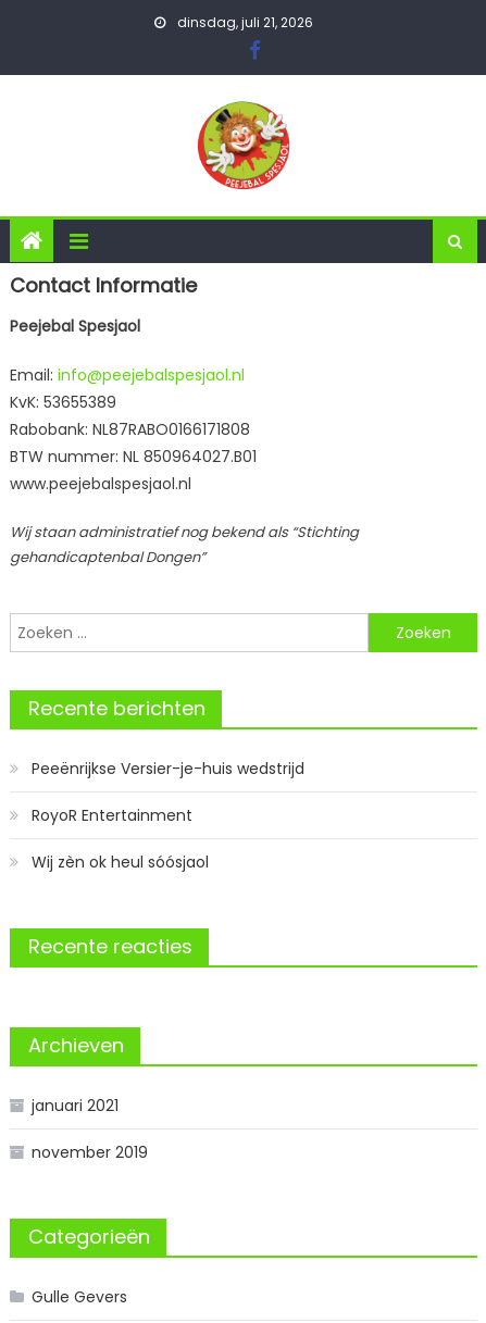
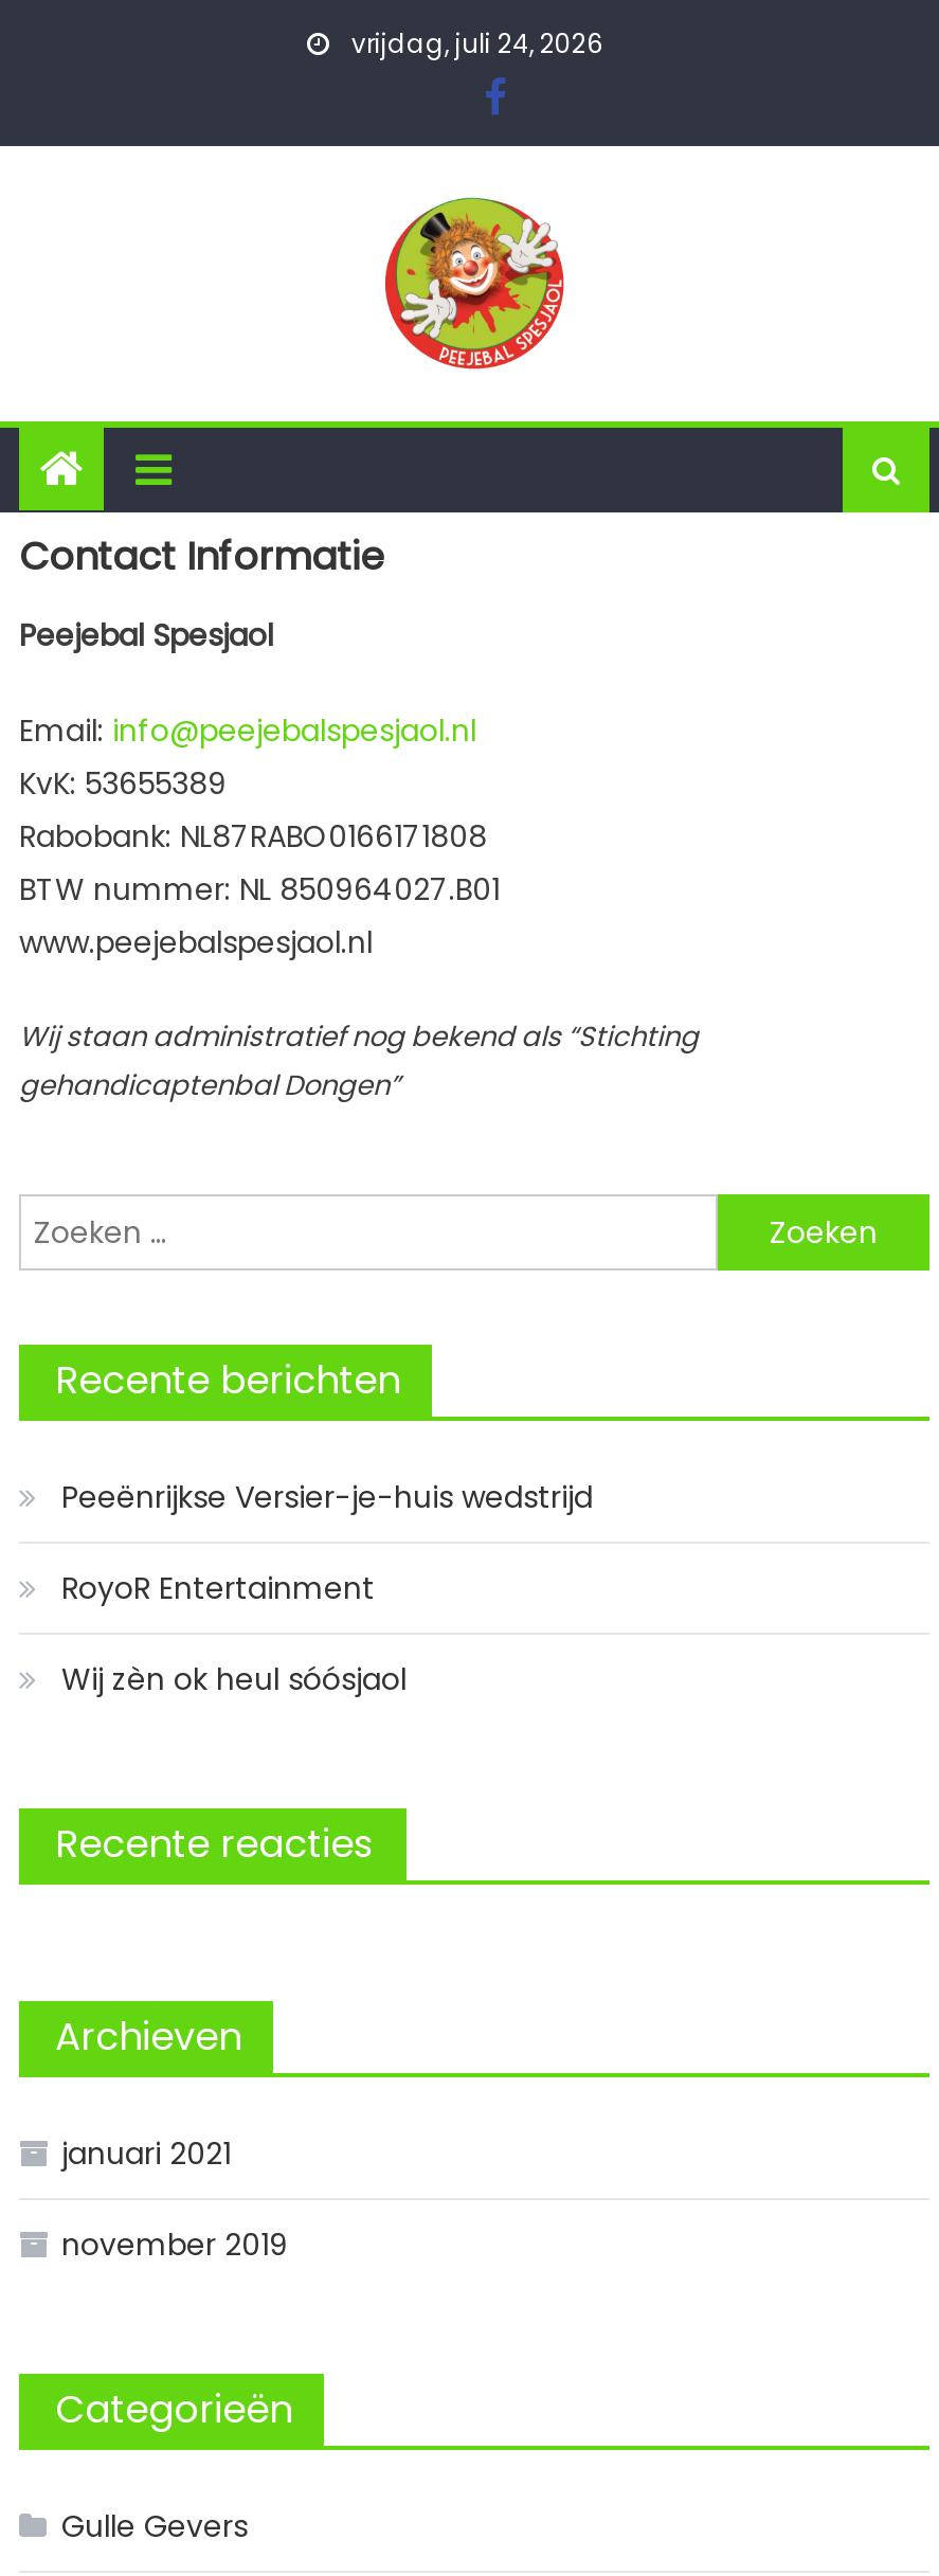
- dinsdag, juli 21, 2026
+ vrijdag, juli 24, 2026
